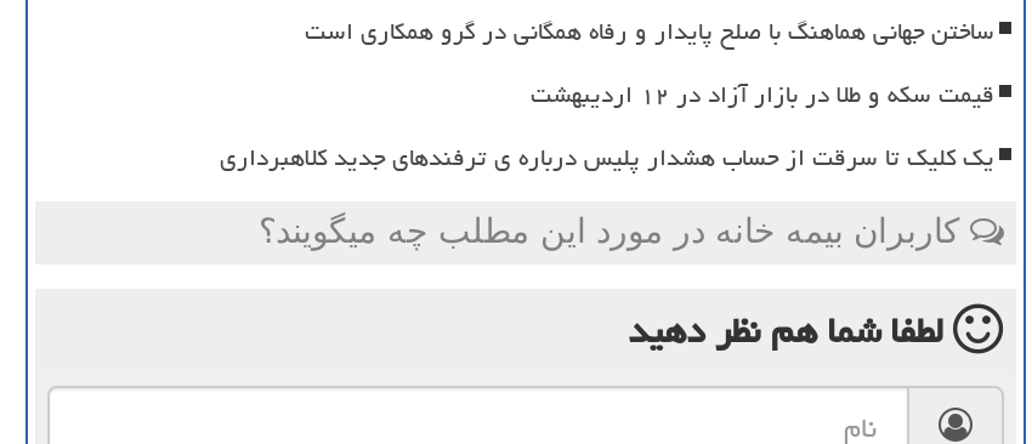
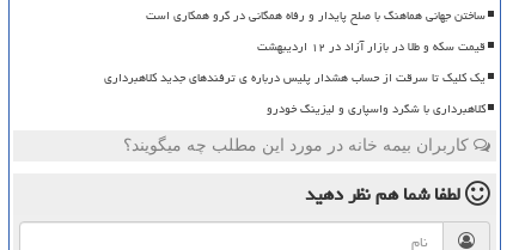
+ کلاهبرداری با شگرد واسپاری و لیزینگ خودرو
